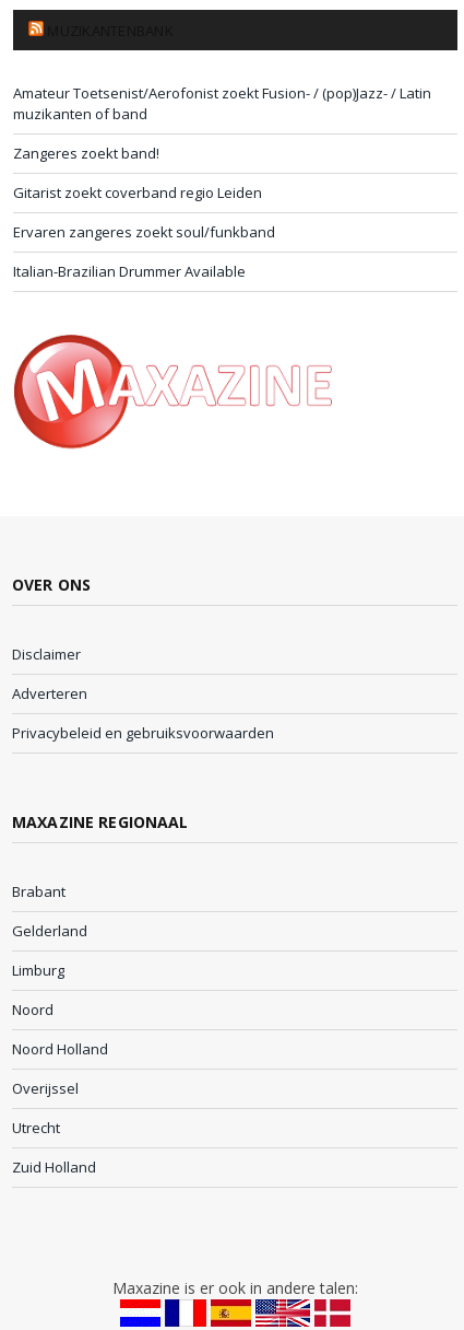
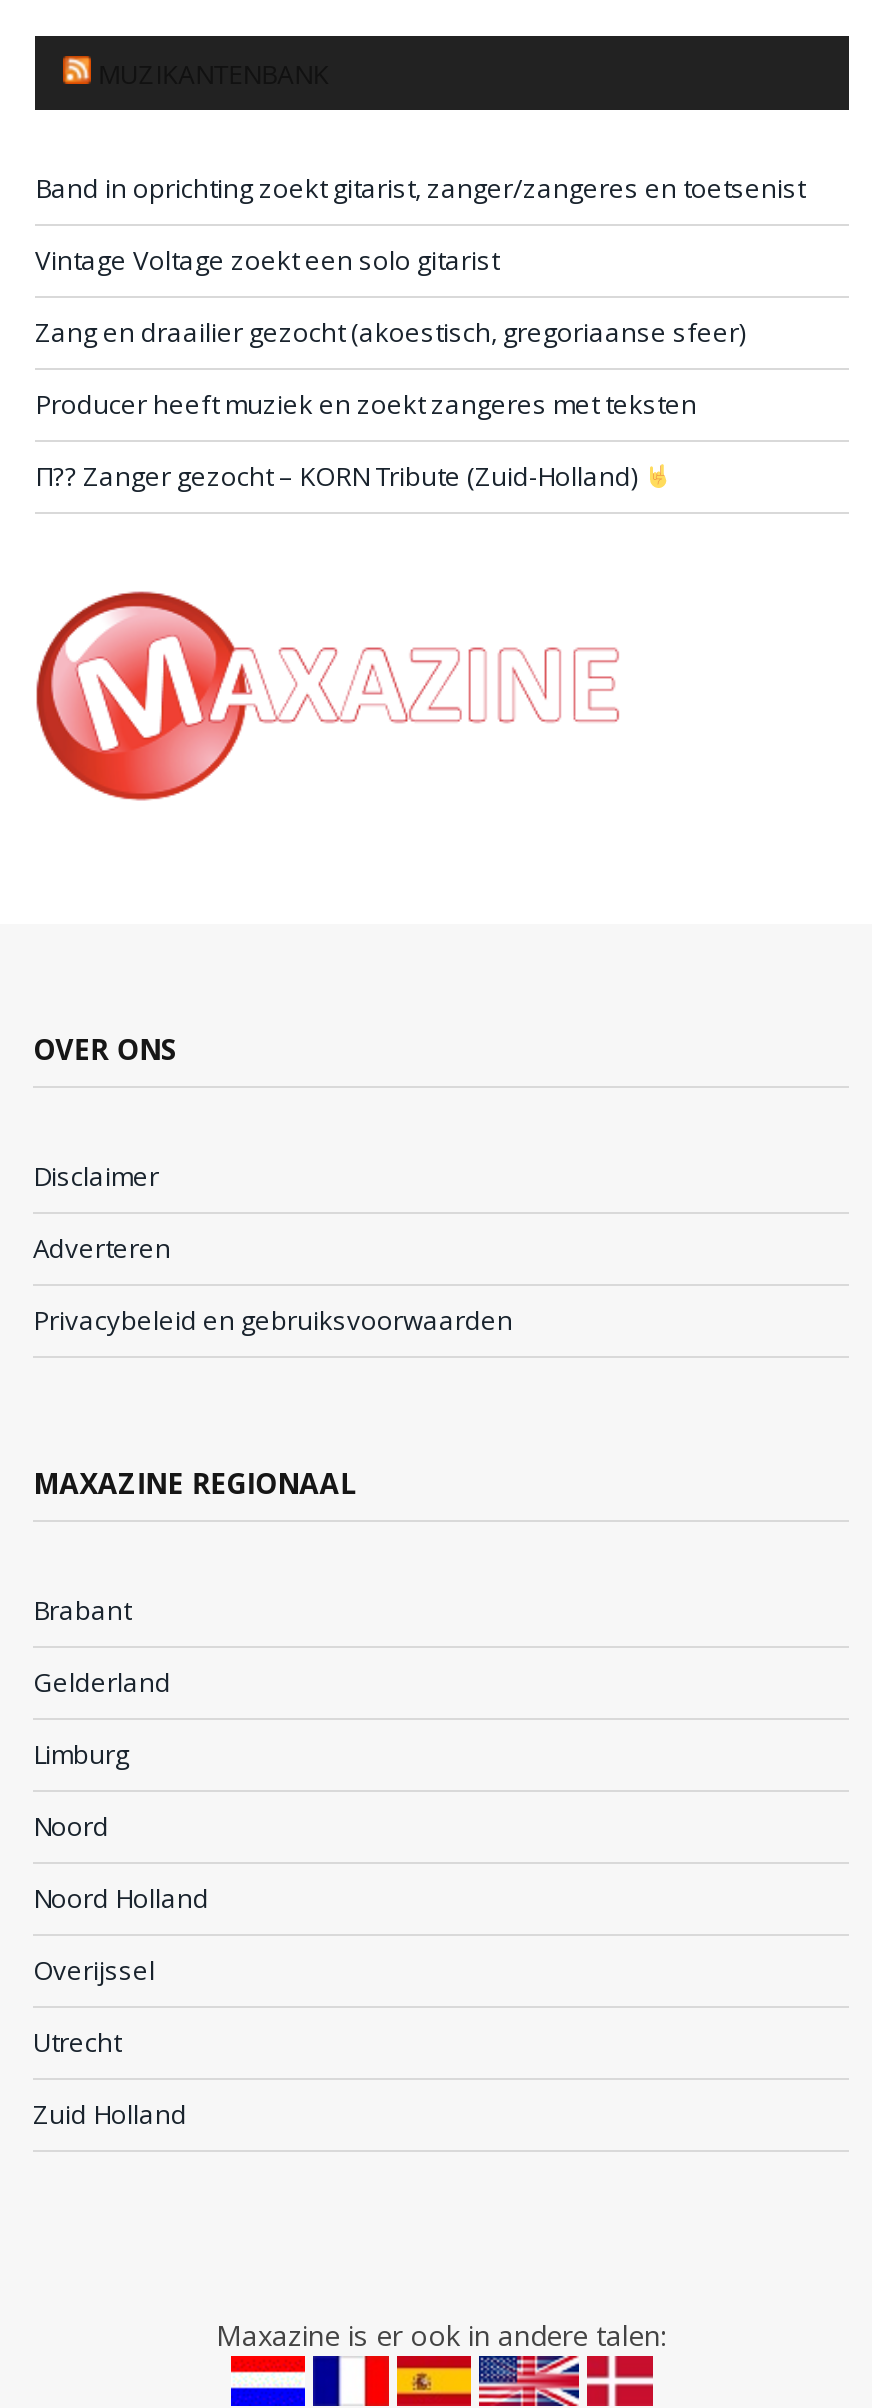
- Amateur Toetsenist/Aerofonist zoekt Fusion- / (pop)Jazz- / Latin
- muzikanten of band
+ Band in oprichting zoekt gitarist, zanger/zangeres en toetsenist

- Zangeres zoekt band!
+ Vintage Voltage zoekt een solo gitarist

- Gitarist zoekt coverband regio Leiden
+ Zang en draailier gezocht (akoestisch, gregoriaanse sfeer)

- Ervaren zangeres zoekt soul/funkband
+ Producer heeft muziek en zoekt zangeres met teksten

- Italian-Brazilian Drummer Available
+ П?? Zanger gezocht – KORN Tribute (Zuid-Holland)
